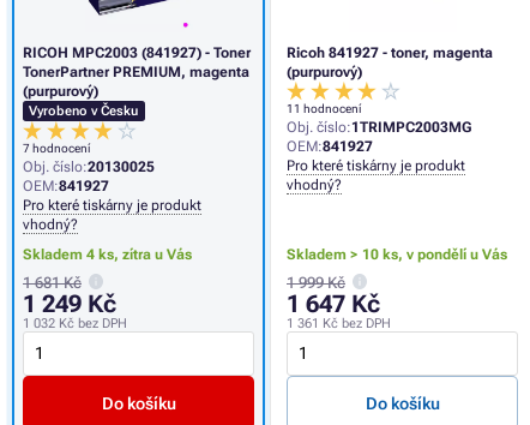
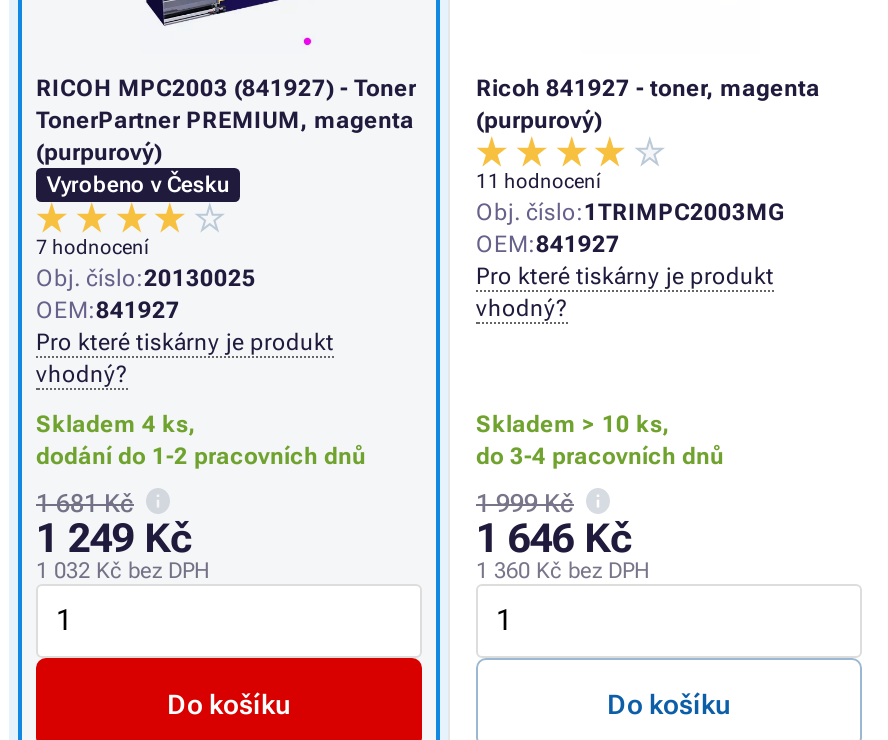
- Skladem 4 ks, zítra u Vás
+ Skladem 4 ks,
+ dodání do 1-2 pracovních dnů

- Skladem > 10 ks, v pondělí u Vás
+ Skladem > 10 ks,
+ do 3-4 pracovních dnů

- 1 647 Kč
+ 1 646 Kč

- 1 361 Kč bez DPH
+ 1 360 Kč bez DPH
